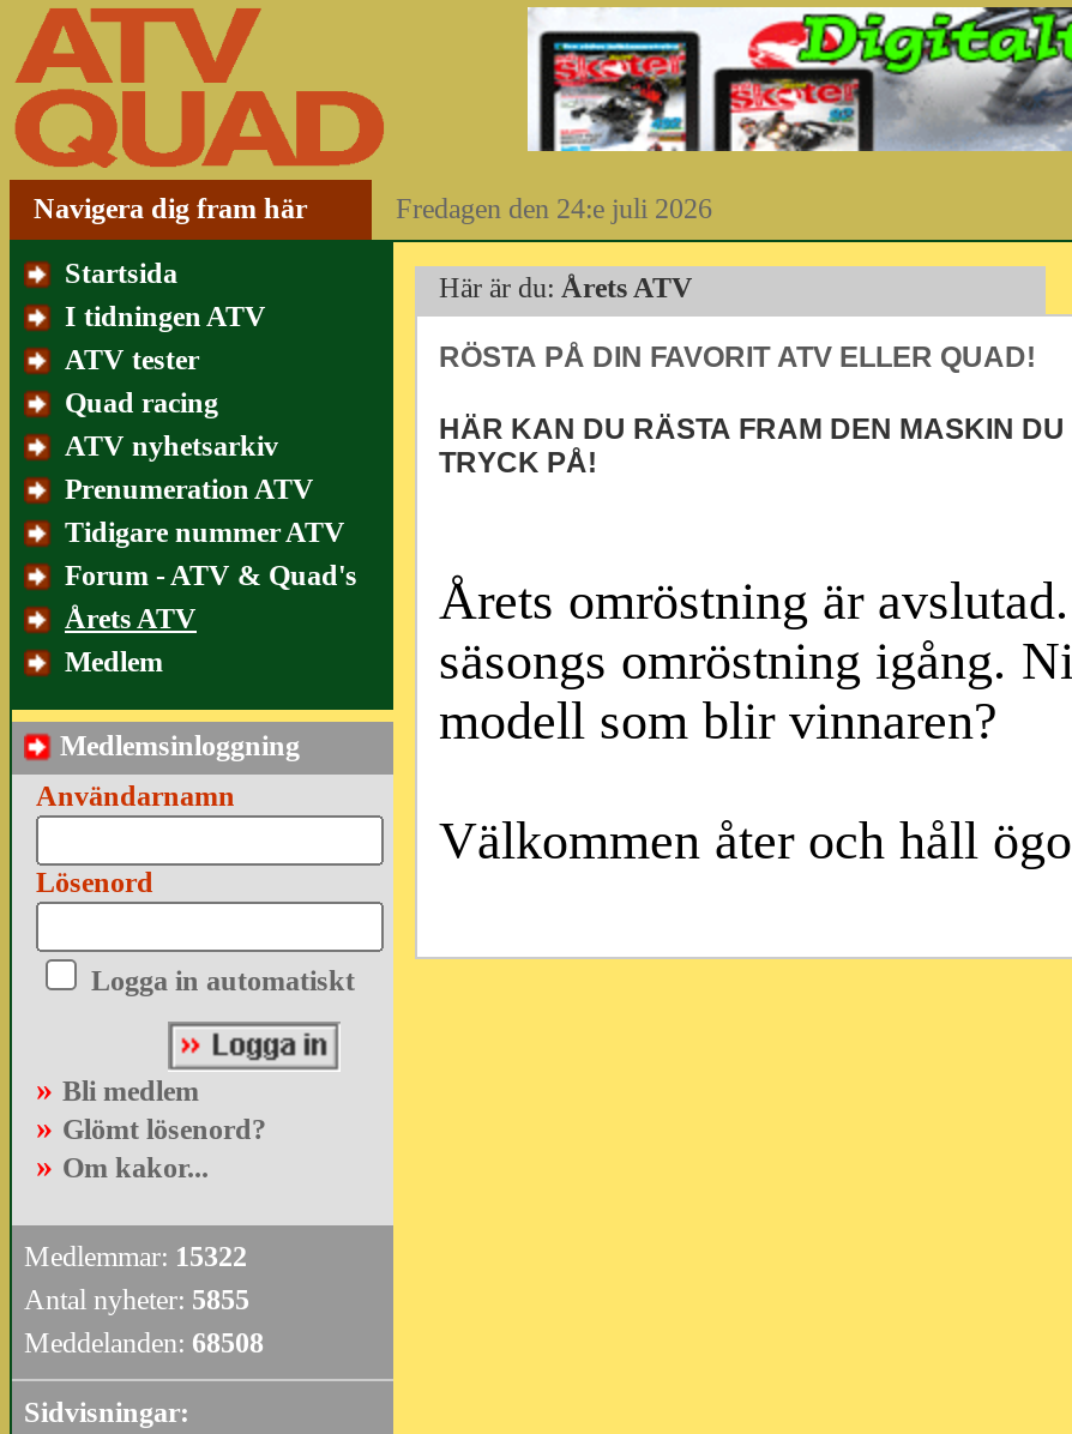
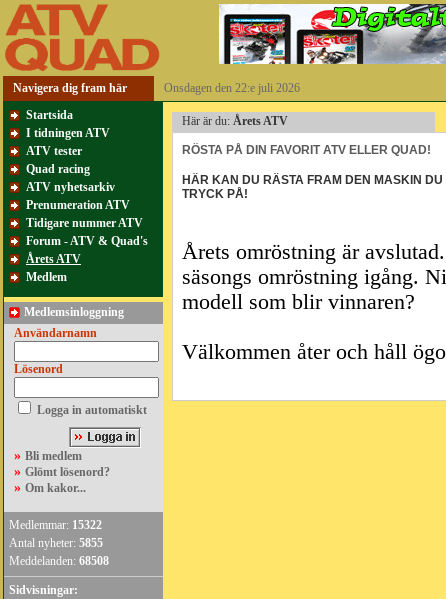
- Fredagen den 24:e juli 2026
+ Onsdagen den 22:e juli 2026
